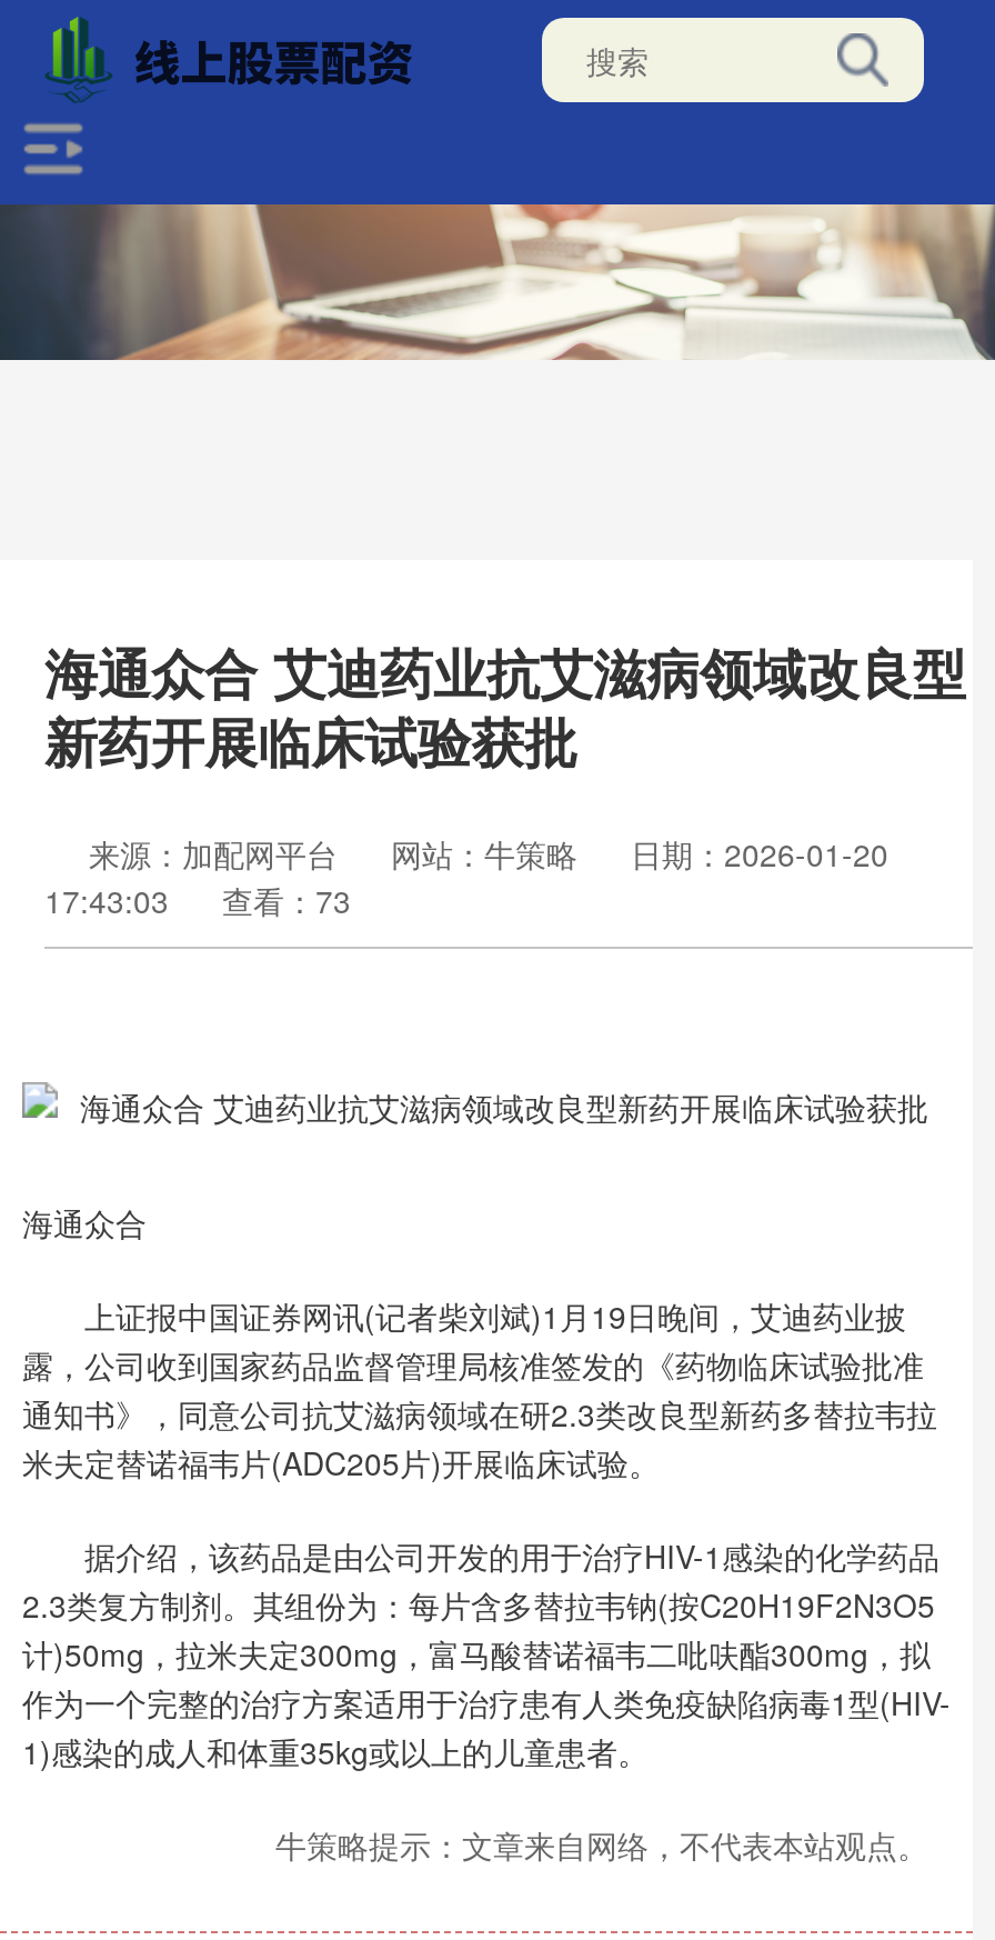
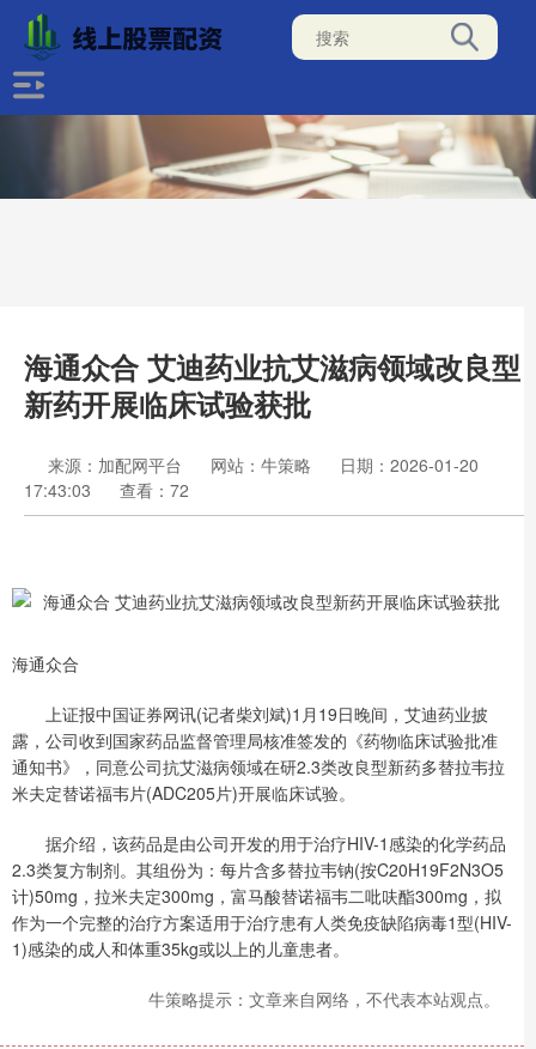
- 17:43:03 查看：73
+ 17:43:03 查看：72
